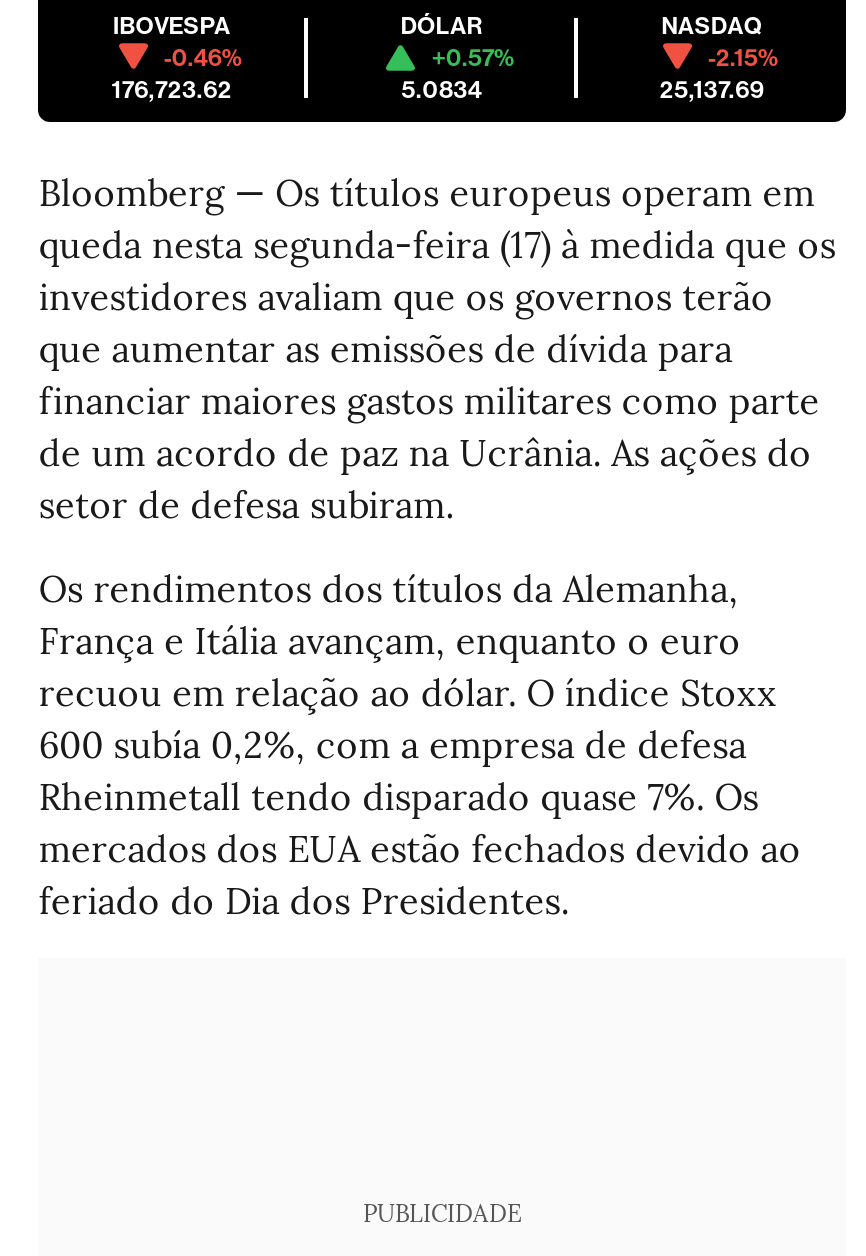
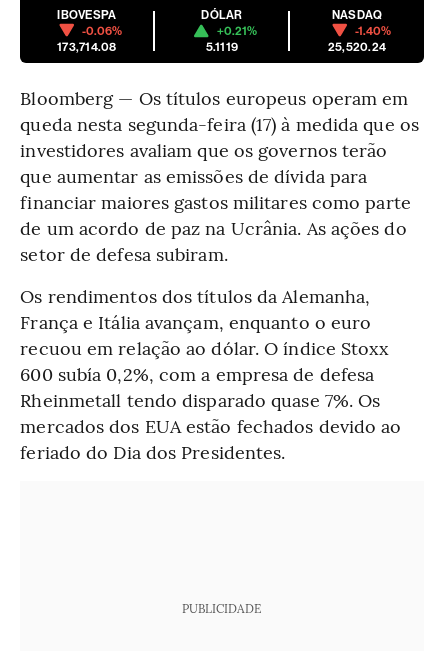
- -0.46%
+ -0.06%

- +0.57%
+ +0.21%

- -2.15%
+ -1.40%

- 176,723.62
+ 173,714.08

- 5.0834
+ 5.1119

- 25,137.69
+ 25,520.24
